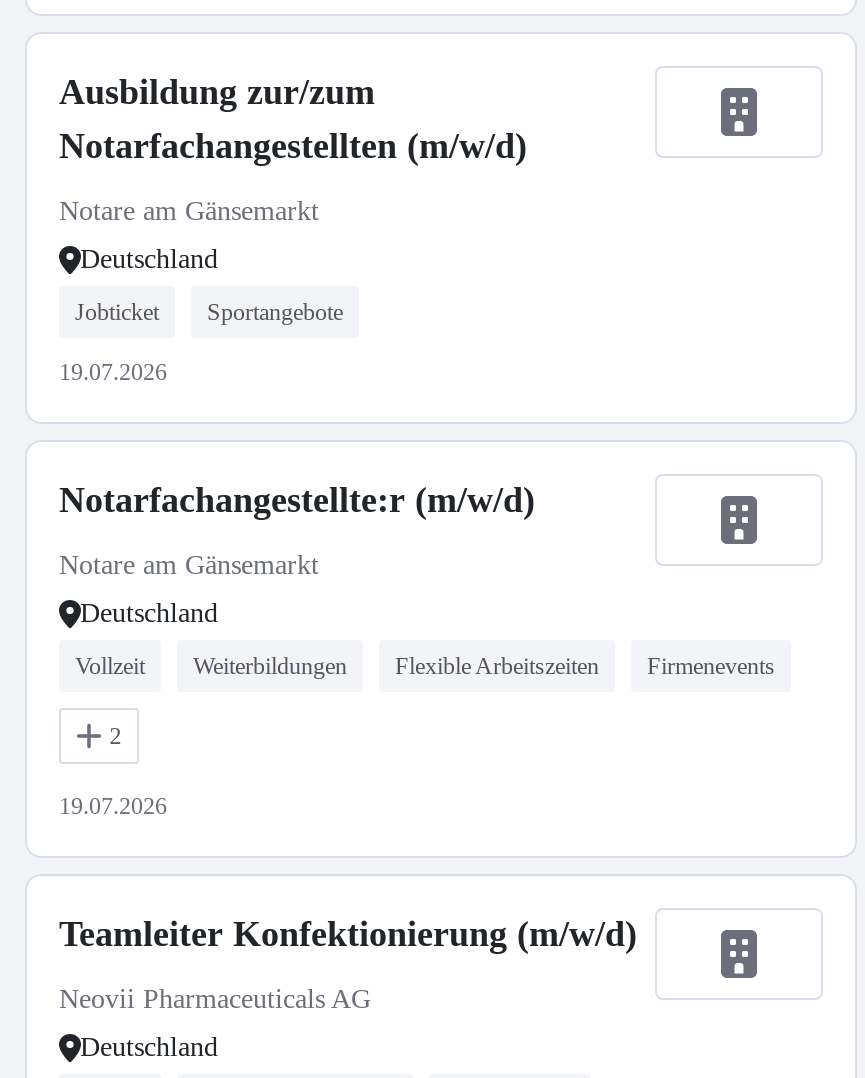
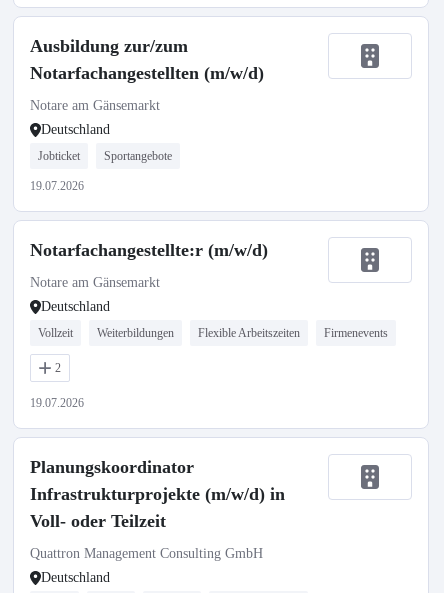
- Teamleiter Konfektionierung (m/w/d)
+ Planungskoordinator
+ Infrastrukturprojekte (m/w/d) in
+ Voll- oder Teilzeit

- Neovii Pharmaceuticals AG
+ Quattron Management Consulting GmbH
